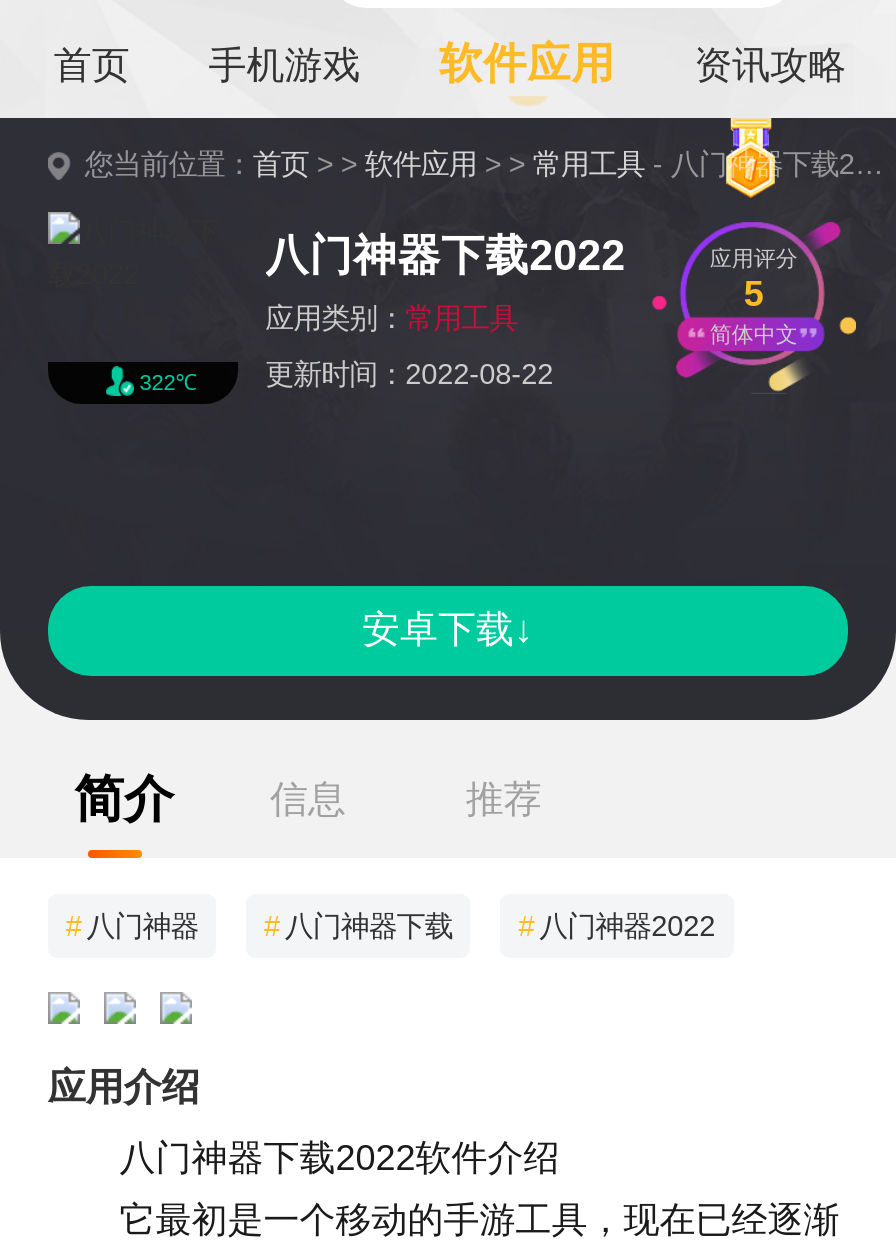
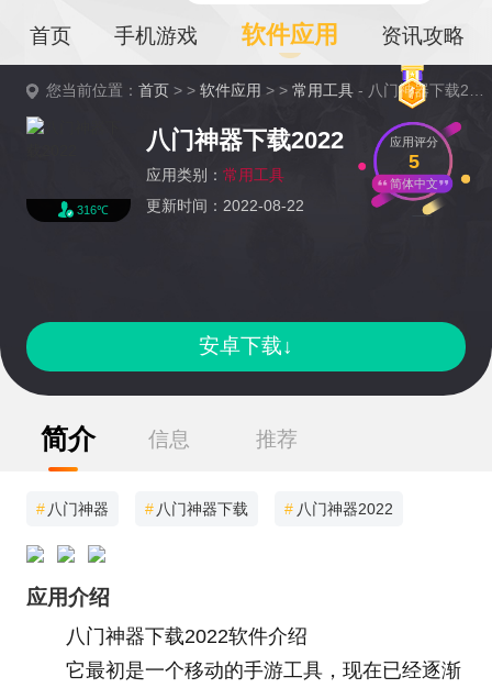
- 322℃
+ 316℃
